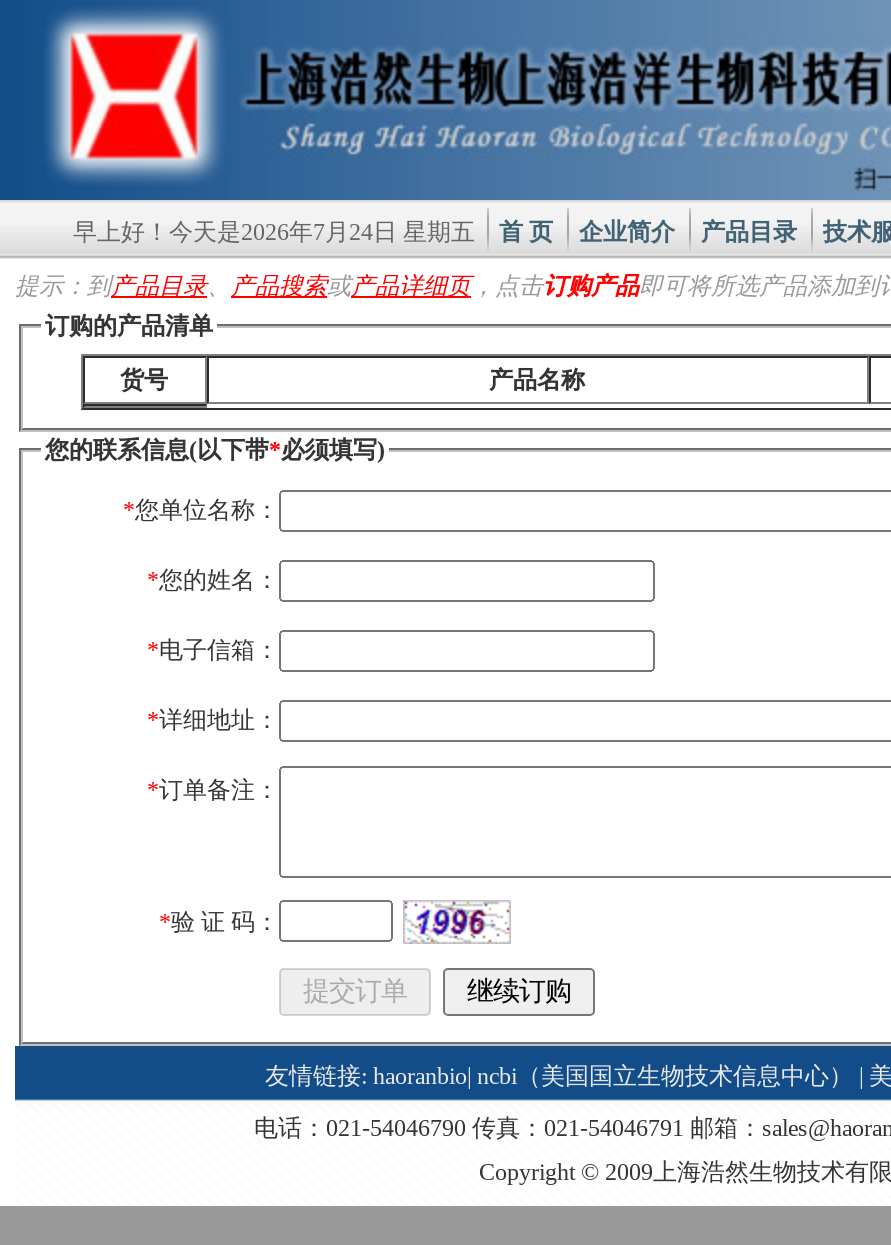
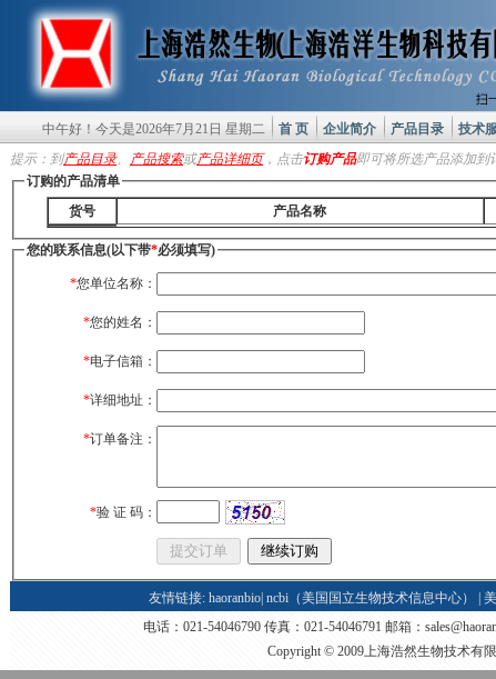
- 早上好！今天是2026年7月24日 星期五 首 页
+ 中午好！今天是2026年7月21日 星期二 首 页
